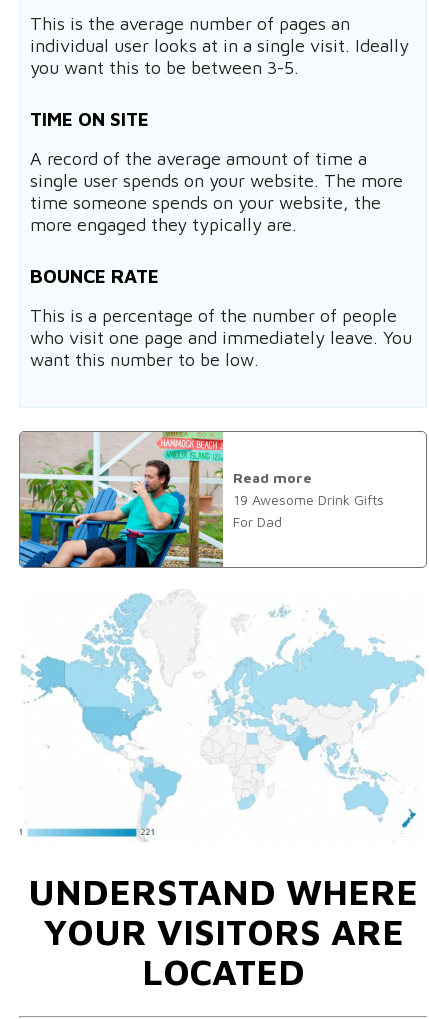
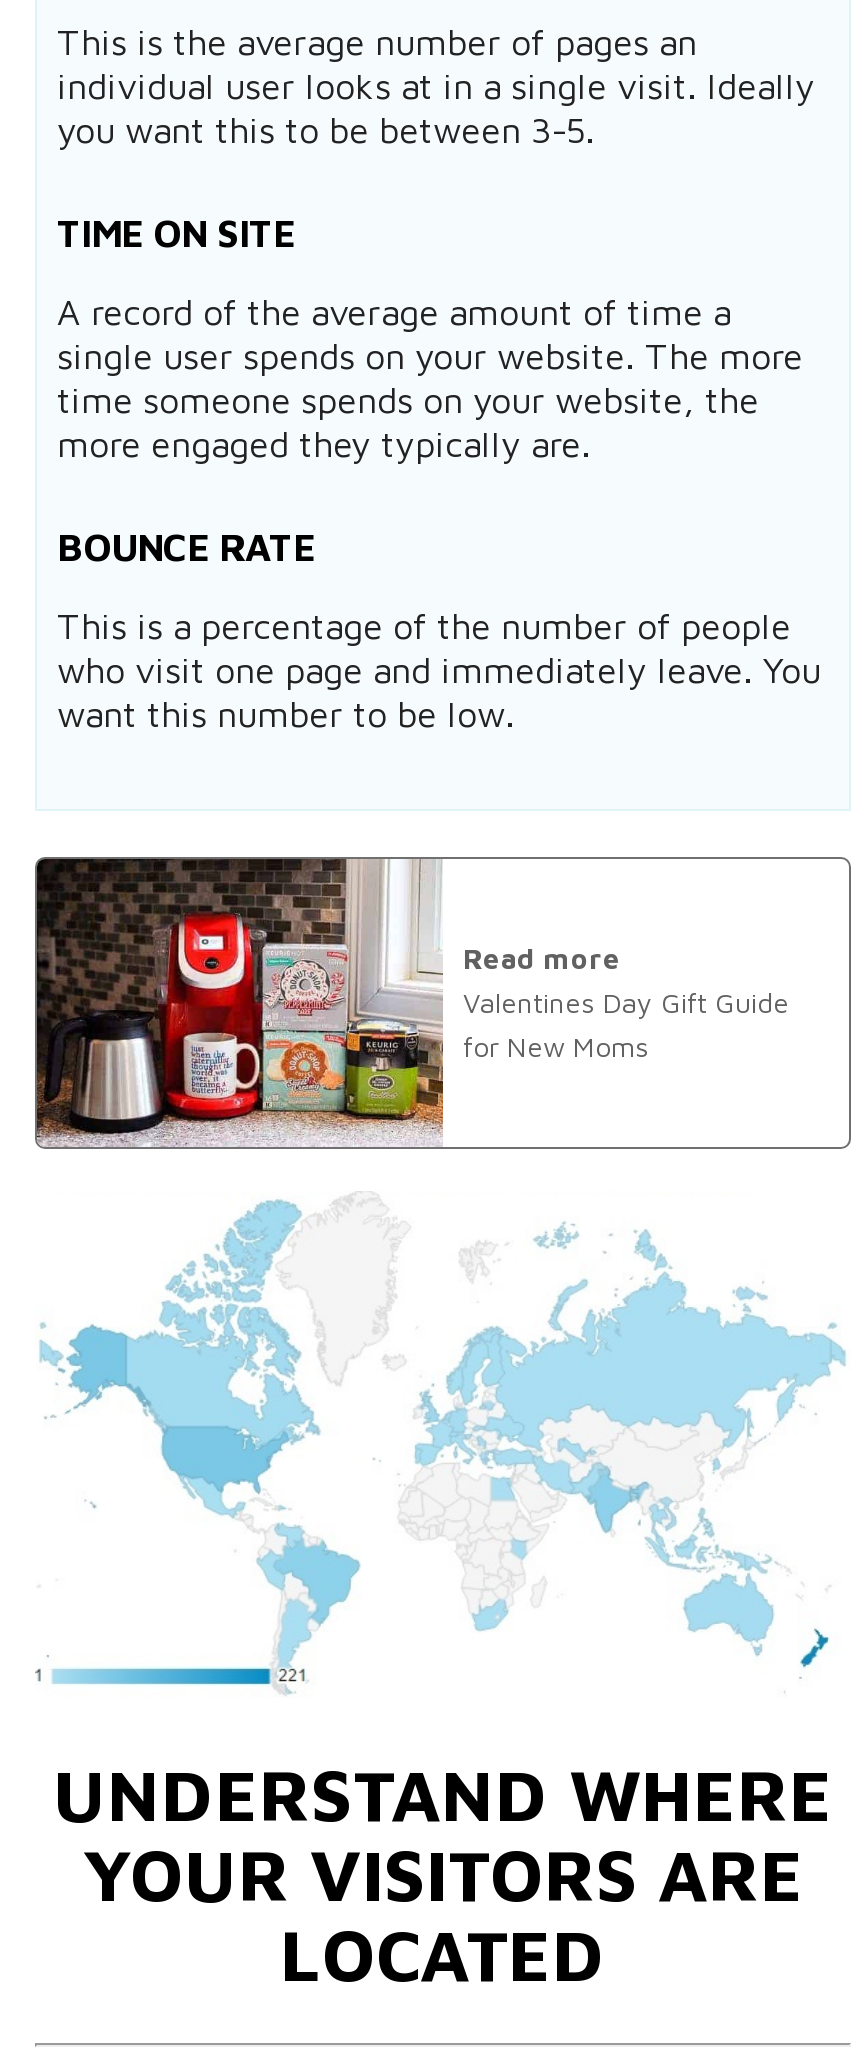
- [image]
- 19 Awesome Drink Gifts
- For Dad
+ [image]
+ Valentines Day Gift Guide
+ for New Moms
